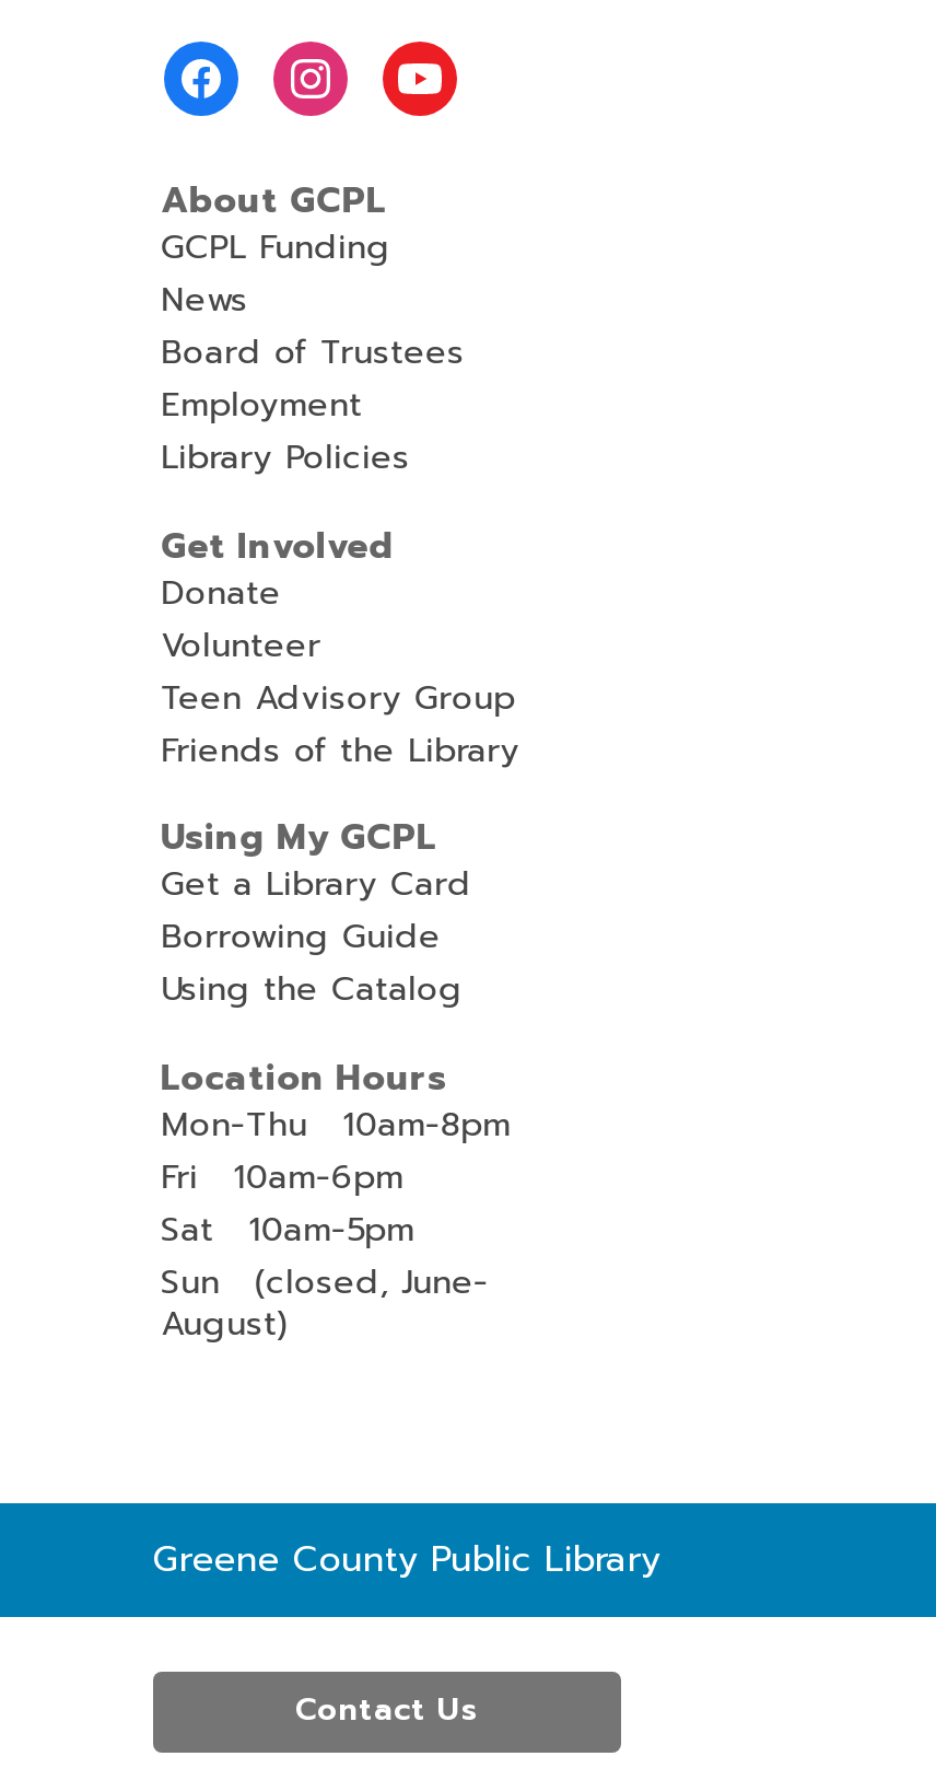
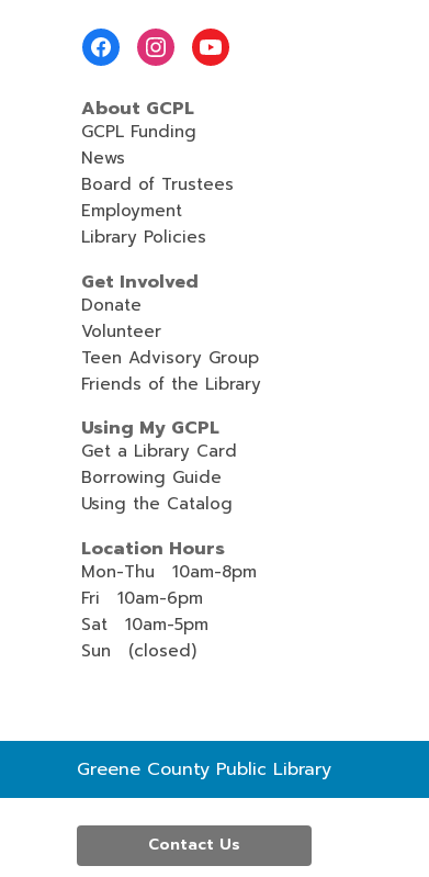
- Sun (closed, June-
- August)
+ Sun (closed)
